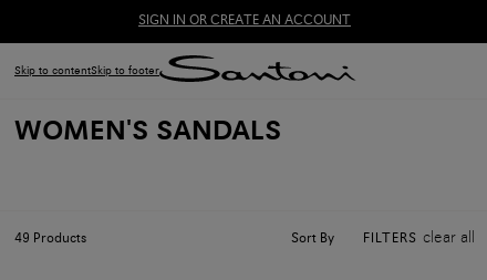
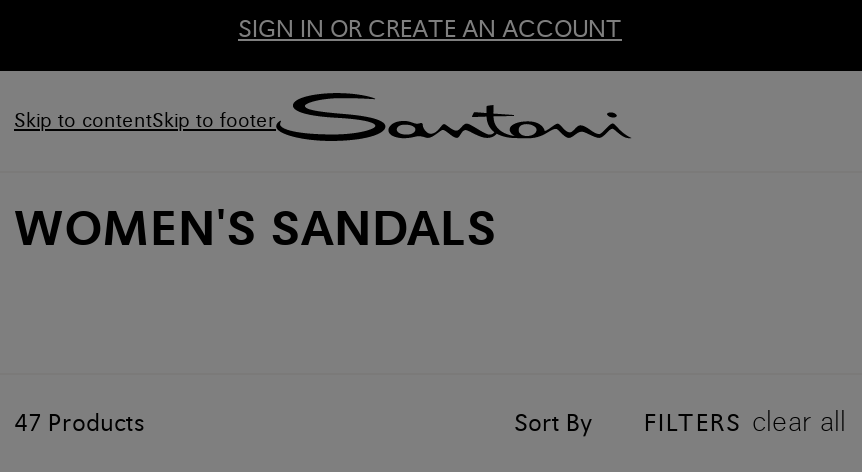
- 49 Products
+ 47 Products
